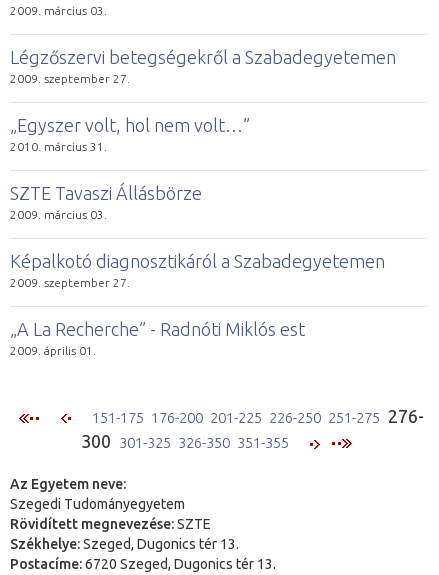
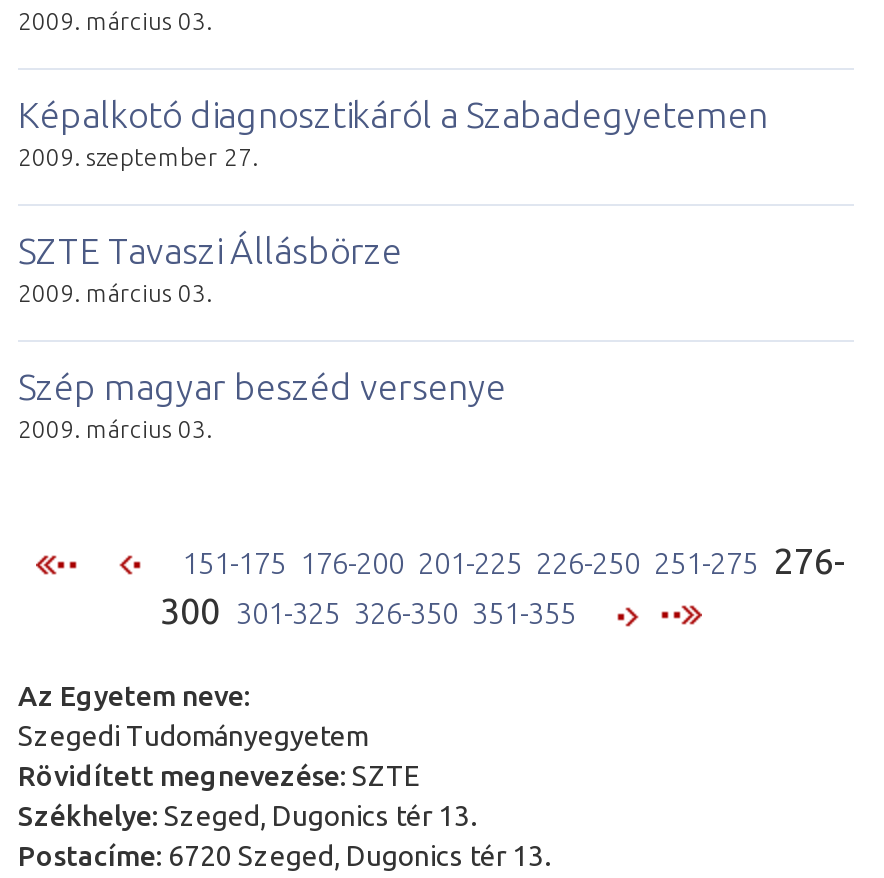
- Légzőszervi betegségekről a Szabadegyetemen

- „Egyszer volt, hol nem volt…”
- 2010. március 31.

moved up: Képalkotó diagnosztikáról a Szabadegyetemen

- 2009. szeptember 27.
- „A La Recherche” - Radnóti Miklós est
- 2009. április 01.
+ Szép magyar beszéd versenye
+ 2009. március 03.
